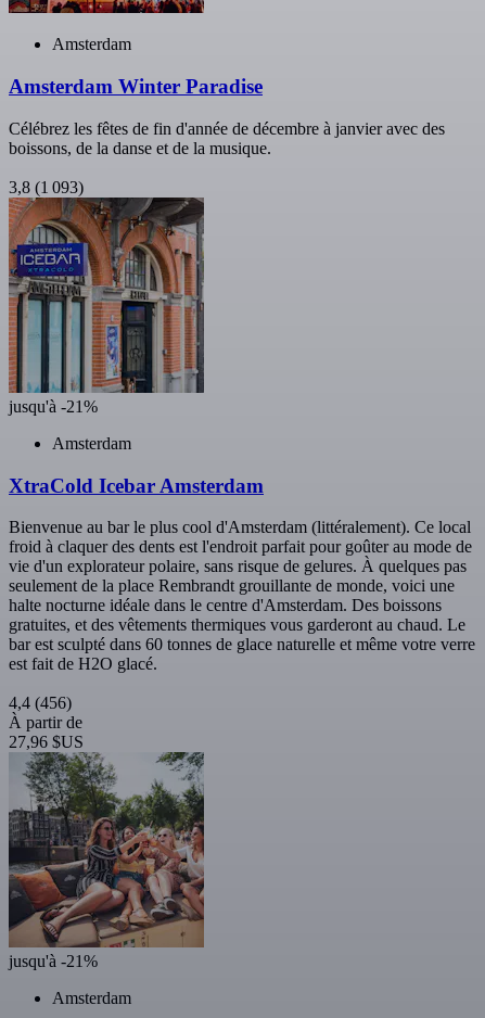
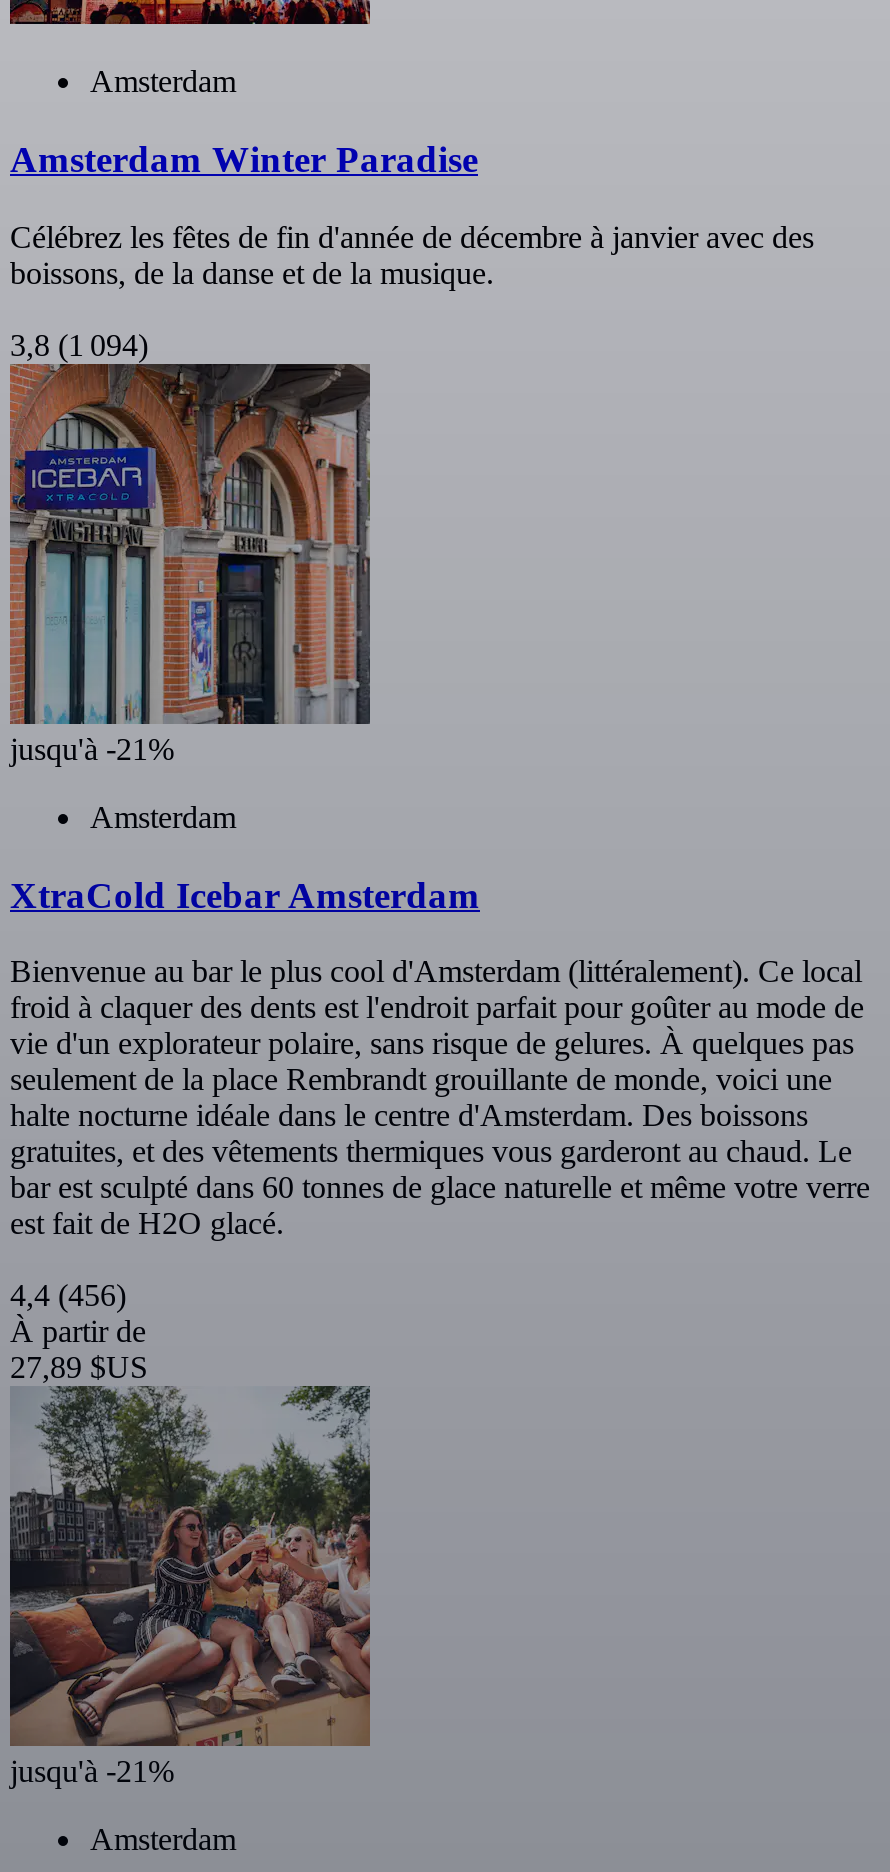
- 3,8 (1 093)
+ 3,8 (1 094)

- 27,96 $US
+ 27,89 $US
